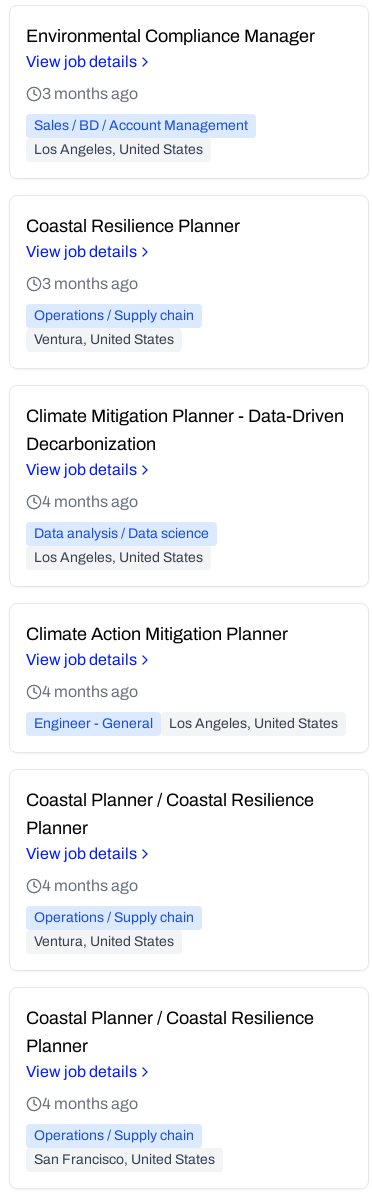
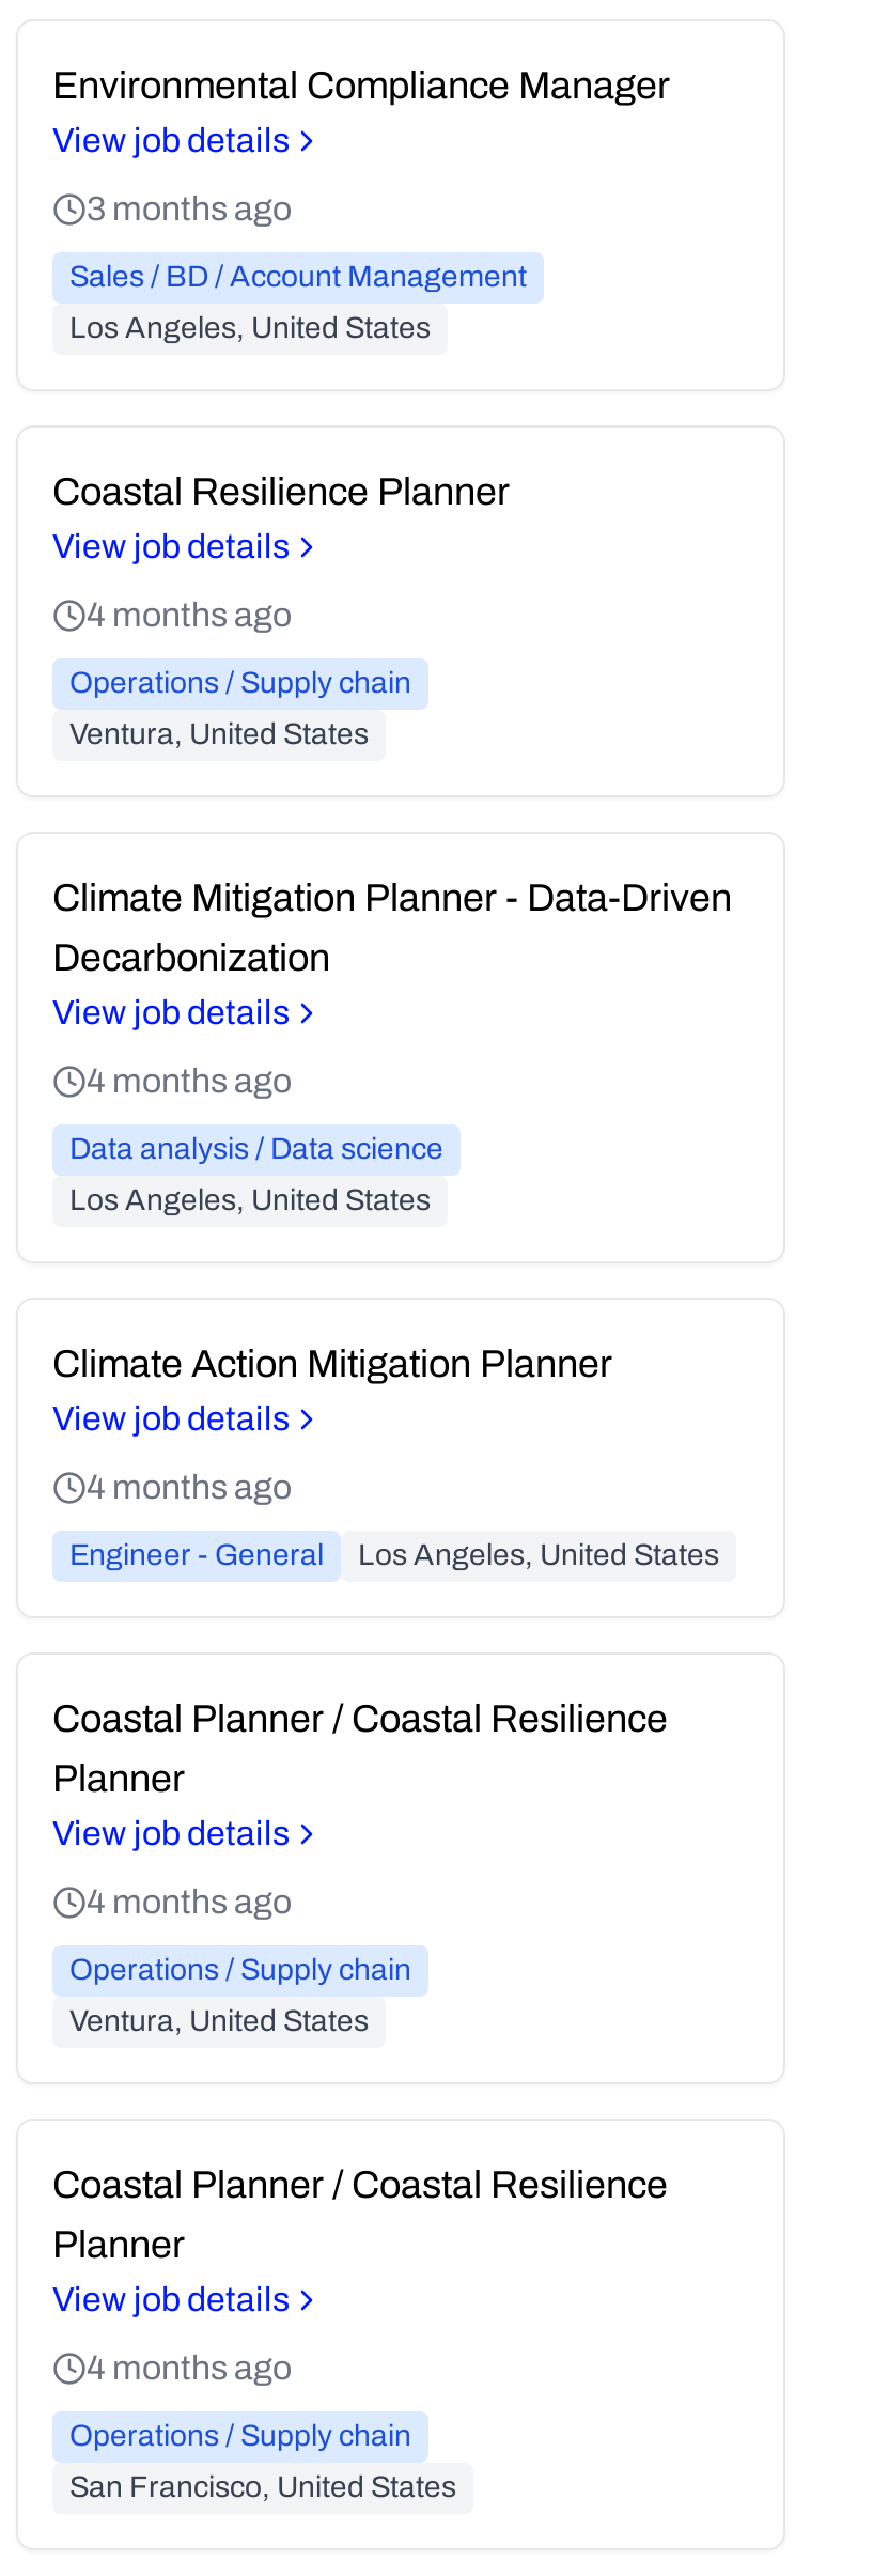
- 3 months ago
+ 4 months ago
